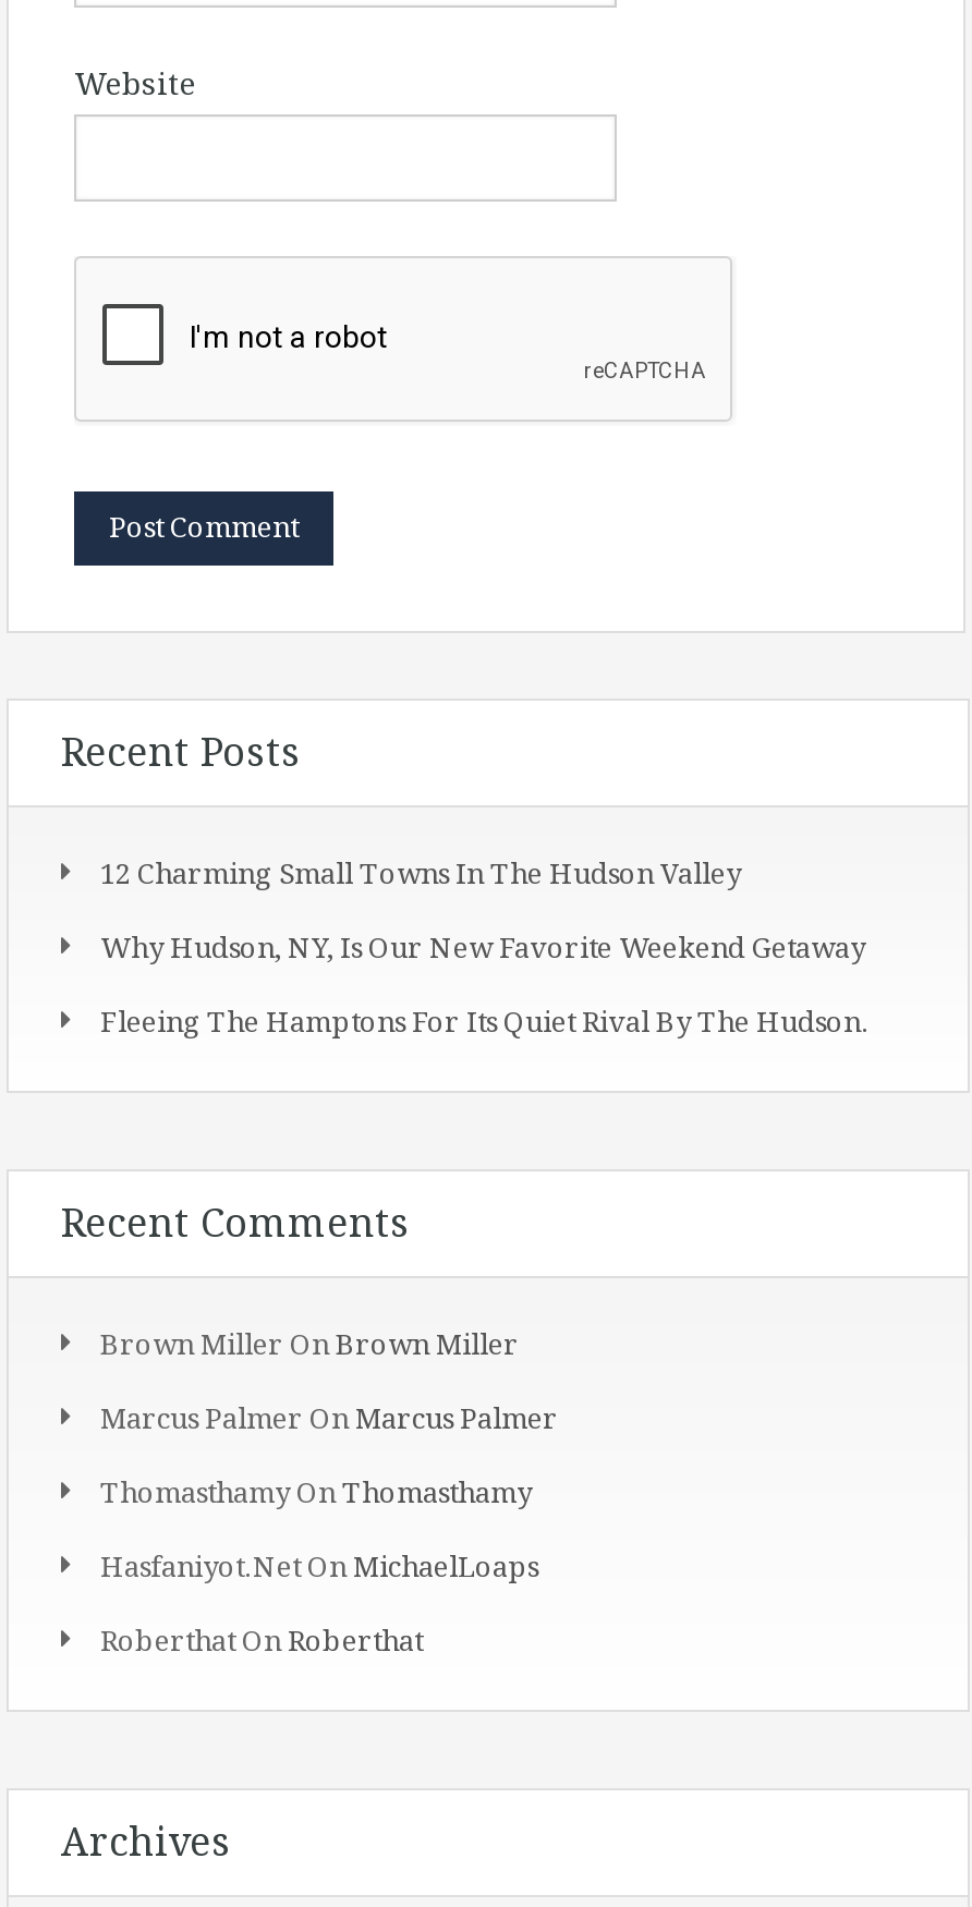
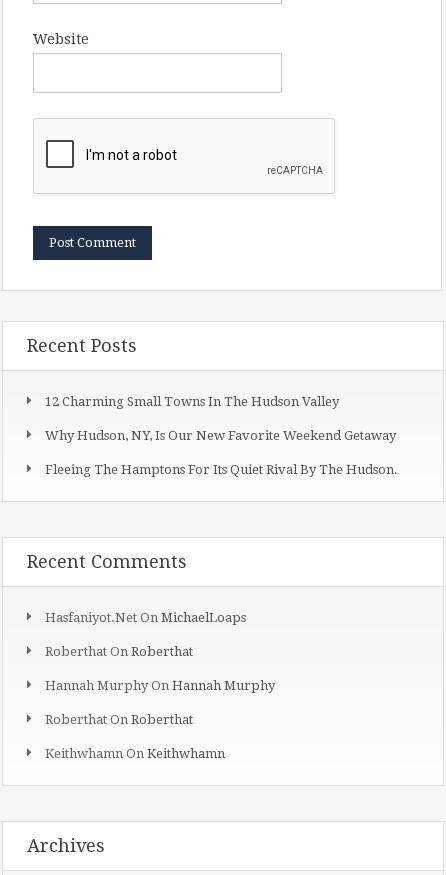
- Brown Miller OnBrown Miller
- Marcus Palmer On Marcus Palmer
- Thomasthamy OnThomasthamy

moved up: Hasfaniyot.net On MichaelLoaps | Roberthat On Roberthat

+ Hannah Murphy On Hannah Murphy
+ Roberthat On Roberthat
+ Keithwhamn On Keithwhamn
